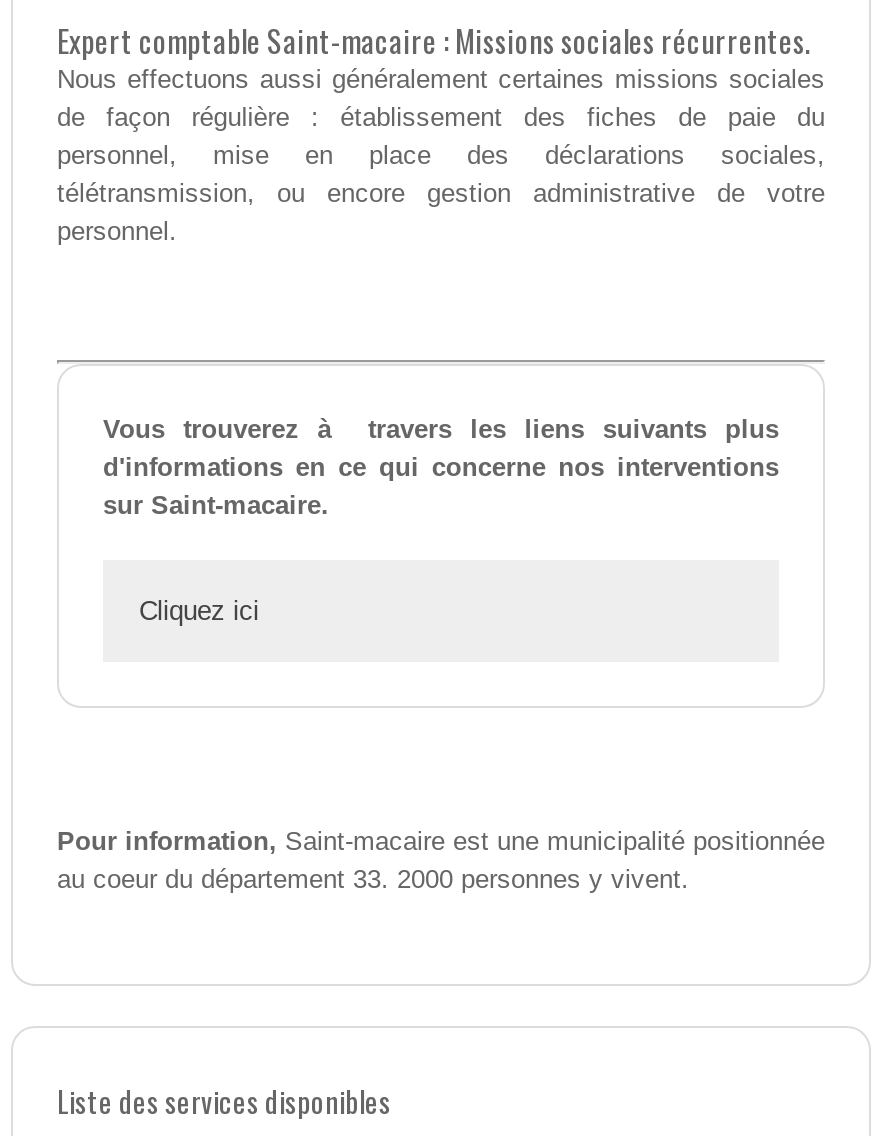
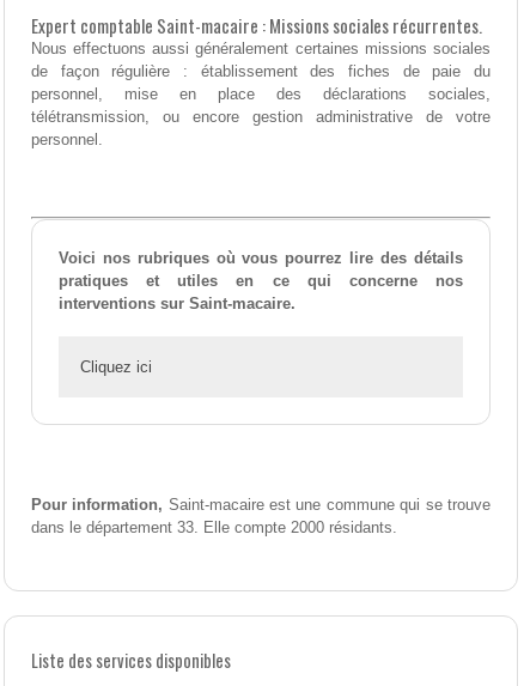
- Vous trouverez à travers les liens suivants plus
- d'informations en ce qui concerne nos interventions
- sur Saint-macaire.
+ Voici nos rubriques où vous pourrez lire des détails
+ pratiques et utiles en ce qui concerne nos
+ interventions sur Saint-macaire.

- Pour information, Saint-macaire est une municipalité positionnée
- au coeur du département 33. 2000 personnes y vivent.
+ Pour information, Saint-macaire est une commune qui se trouve
+ dans le département 33. Elle compte 2000 résidants.
